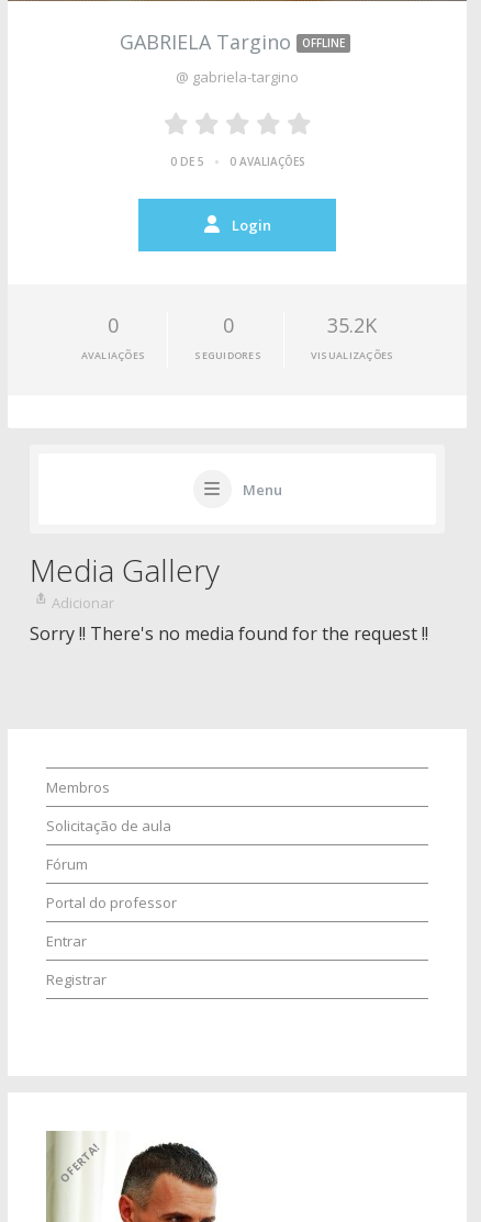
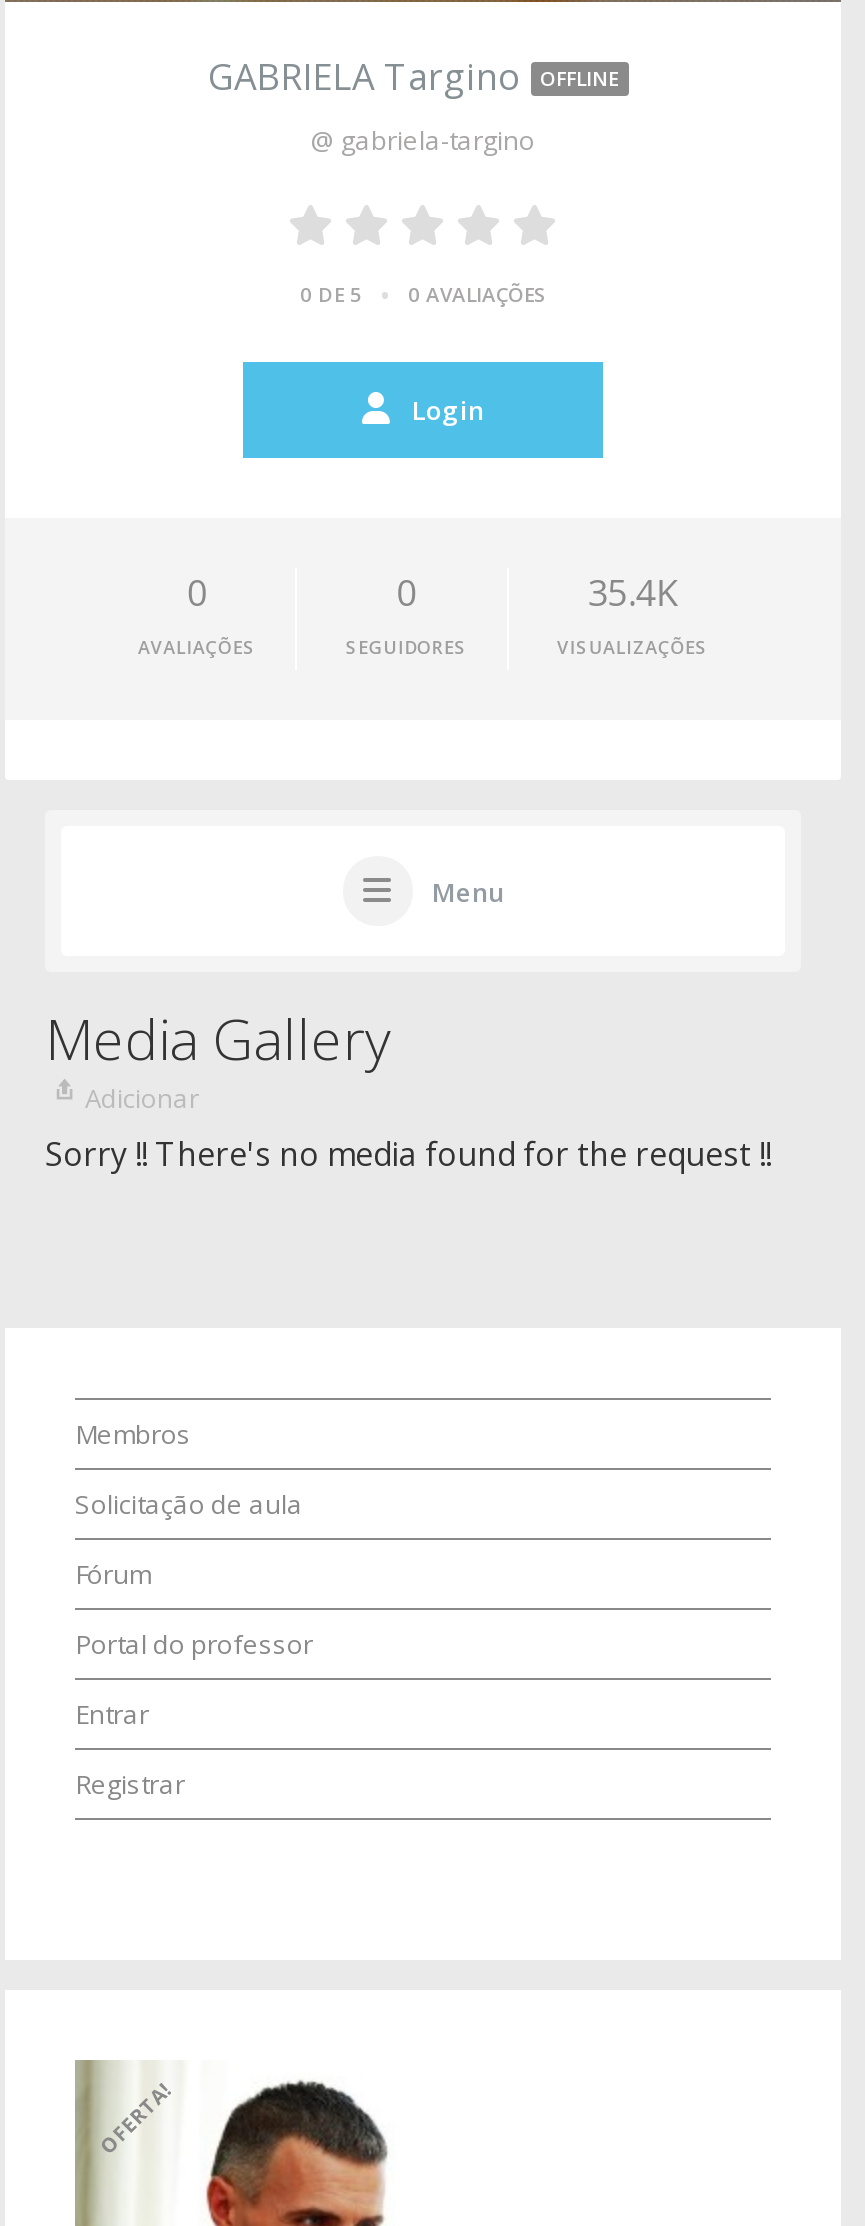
- 35.2K
+ 35.4K
